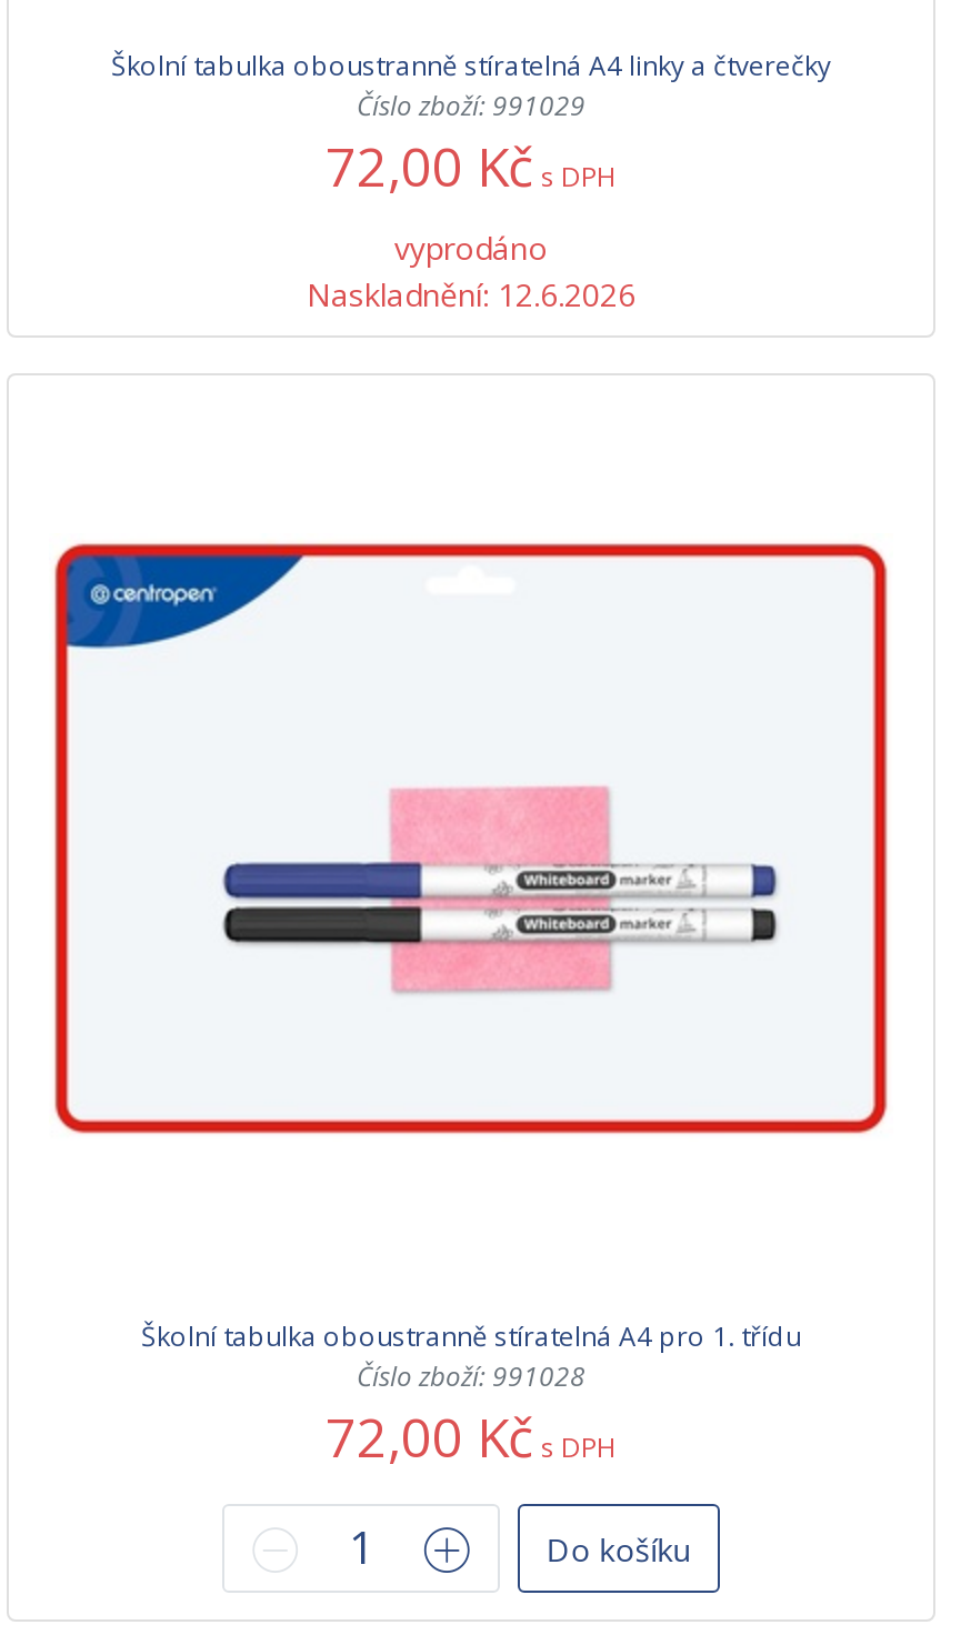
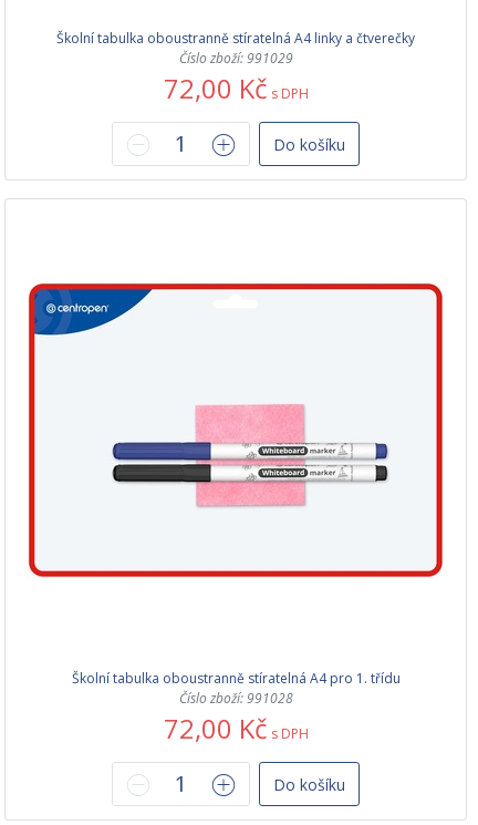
- vyprodáno
- Naskladnění: 12.6.2026
+ Do košíku
